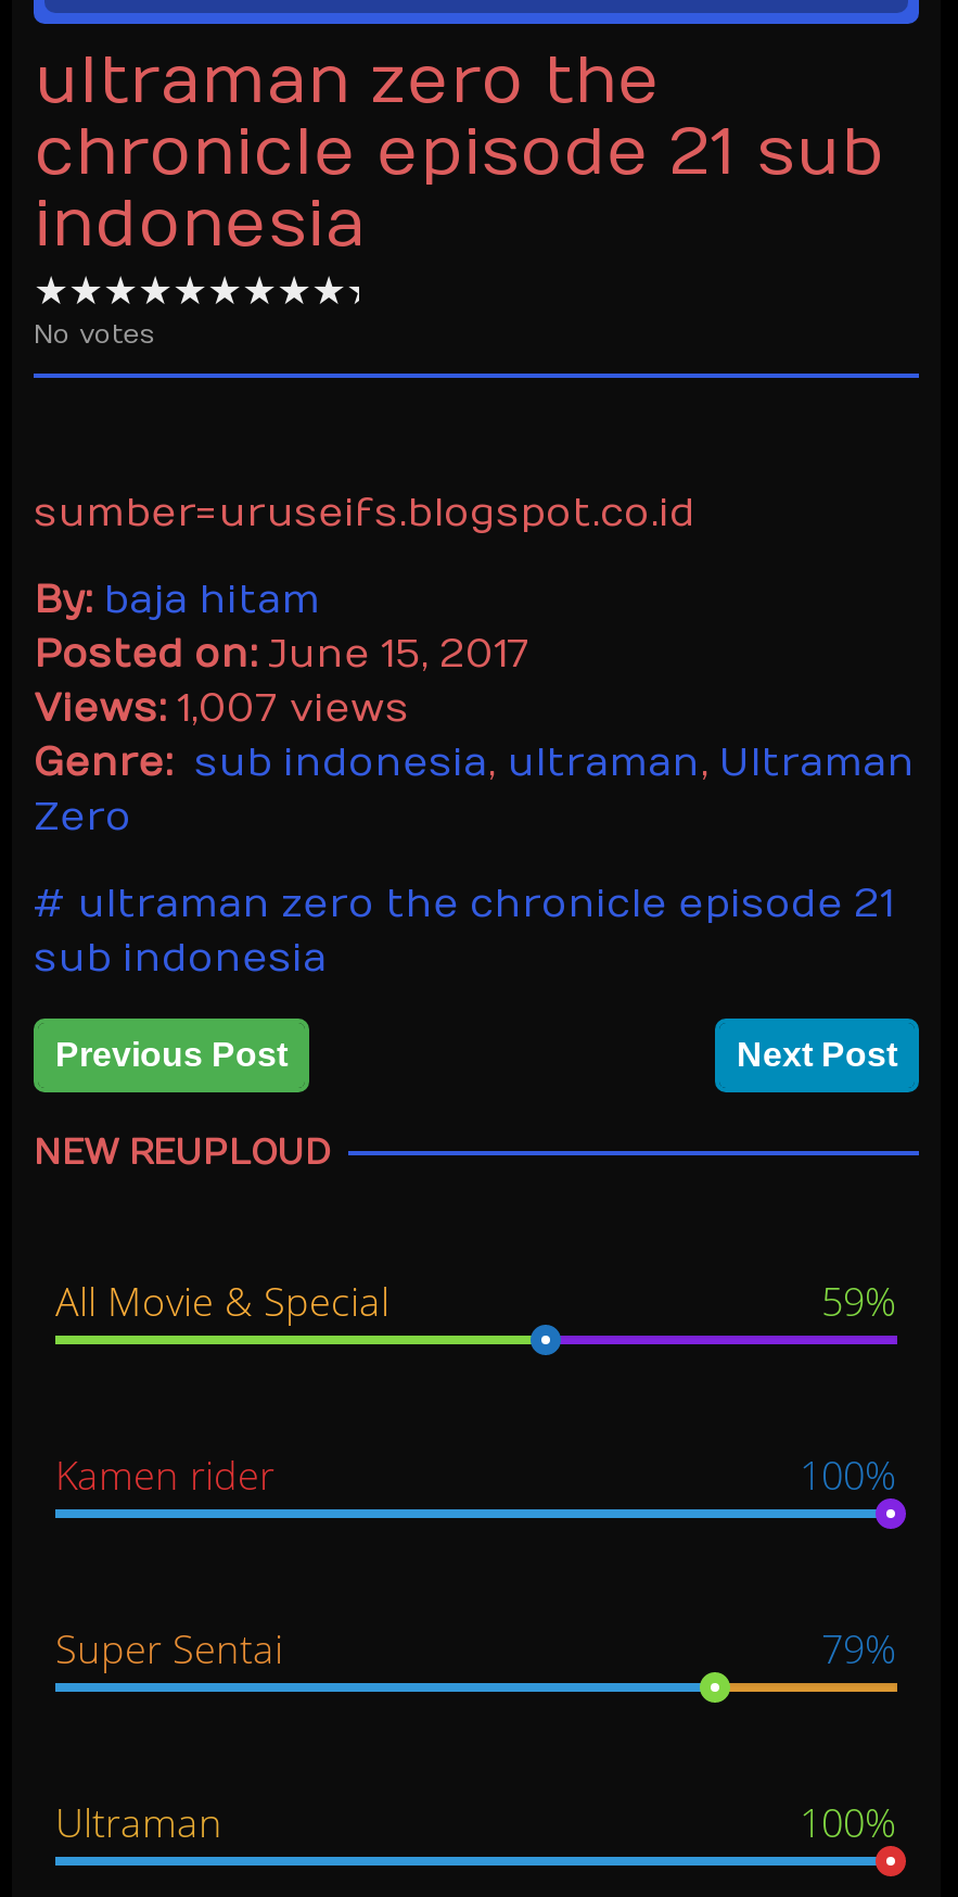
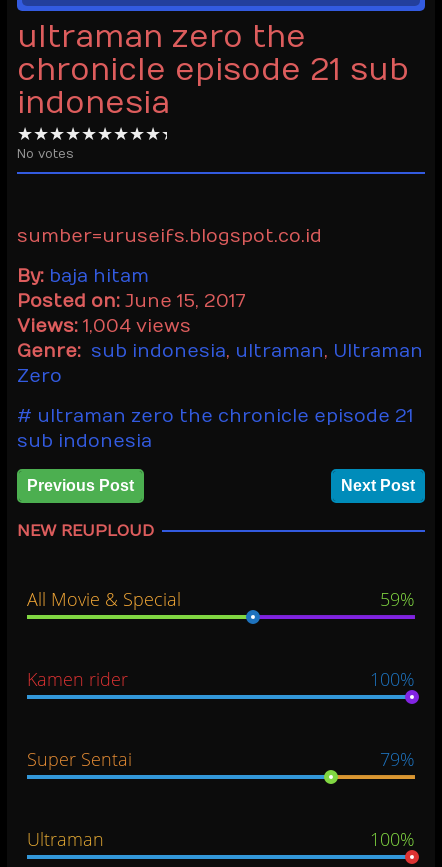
- Views: 1,007 views
+ Views: 1,004 views
